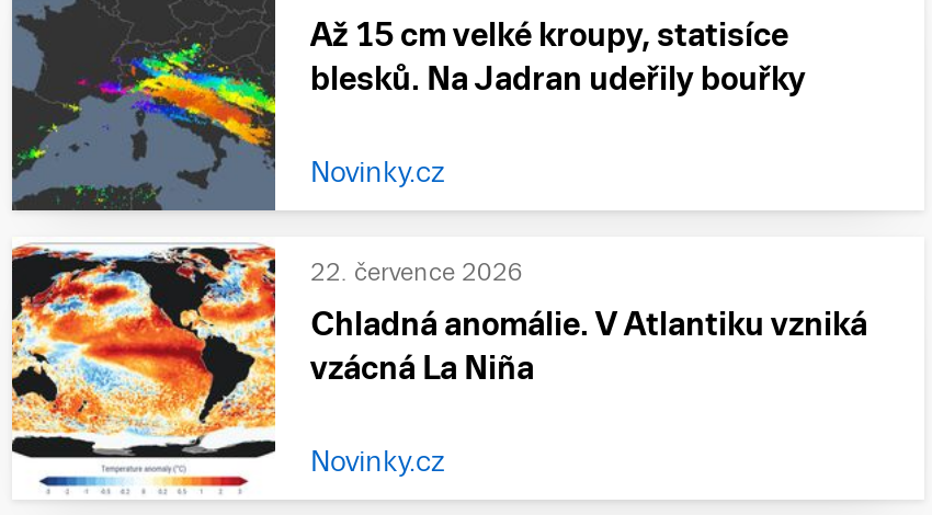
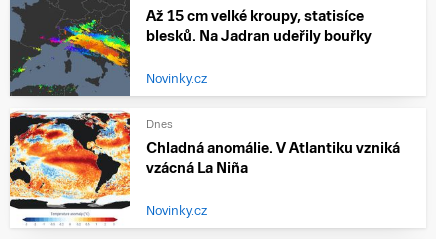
- 22. července 2026
+ Dnes
